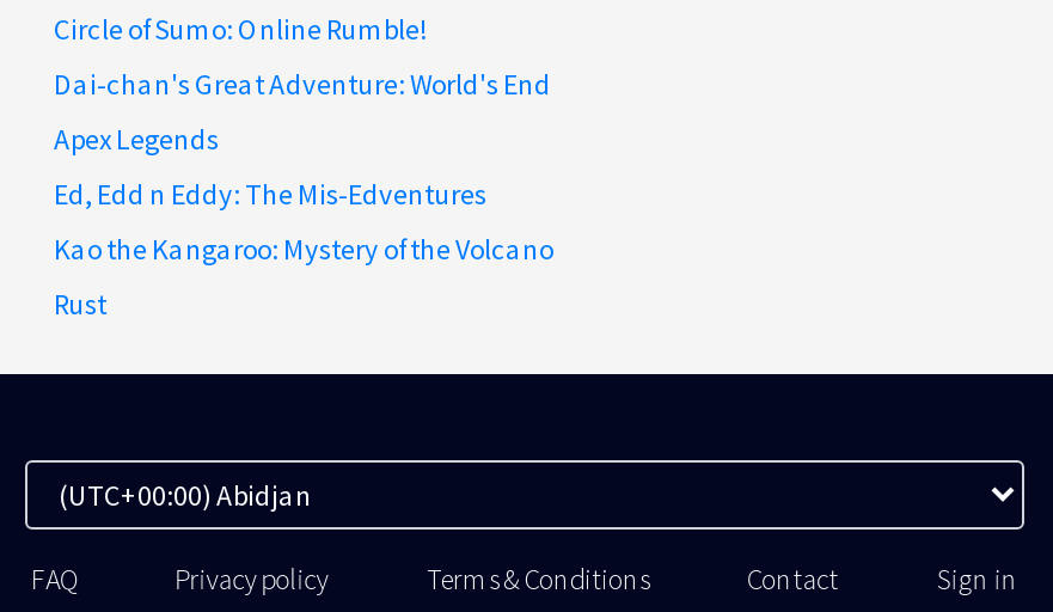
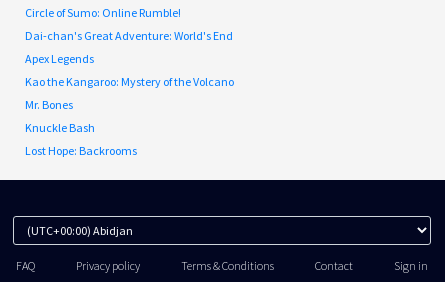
- Ed, Edd n Eddy: The Mis-Edventures

moved up: Kao the Kangaroo: Mystery of the Volcano

- Rust
+ Mr. Bones
+ Knuckle Bash
+ Lost Hope: Backrooms
